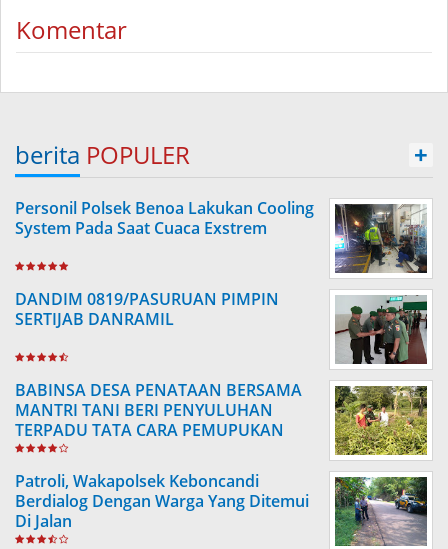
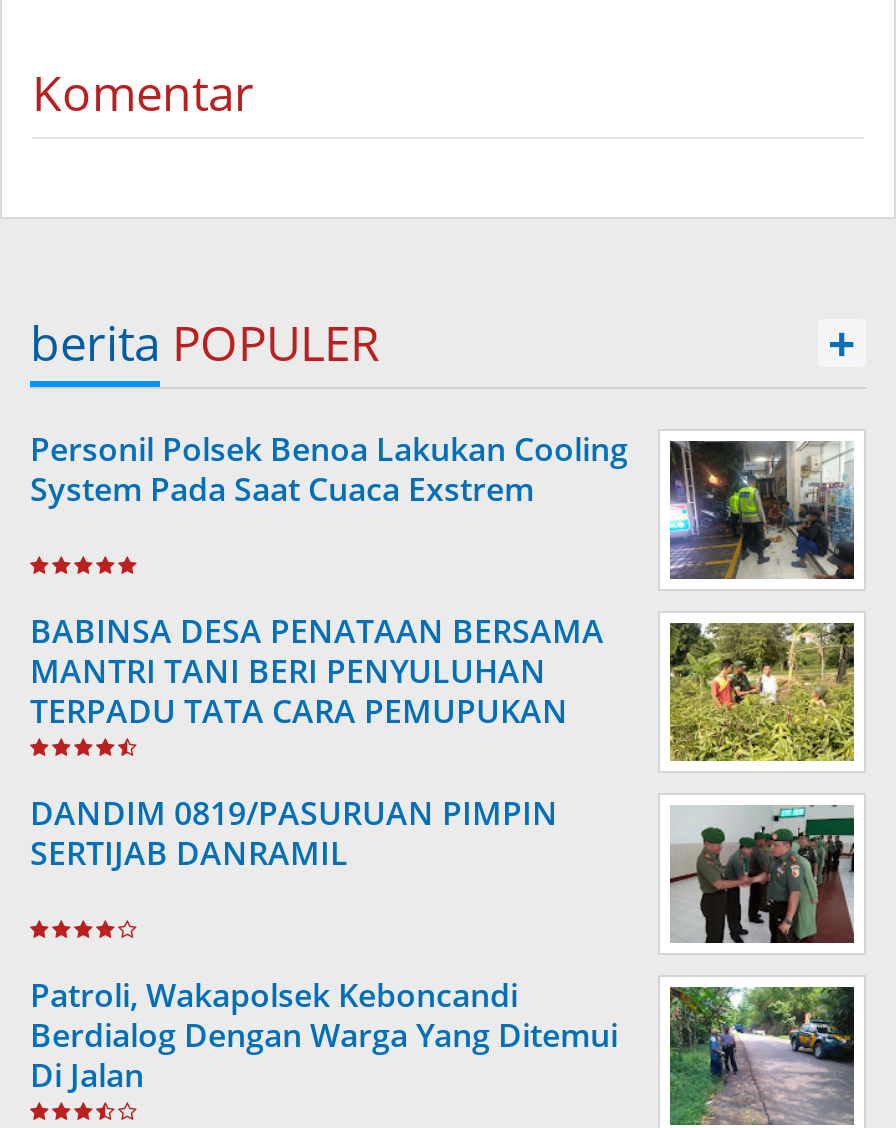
moved down: DANDIM 0819/PASURUAN PIMPIN | SERTIJAB DANRAMIL

moved down: [image]

moved up: [image] | BABINSA DESA PENATAAN BERSAMA | MANTRI TANI BERI PENYULUHAN | TERPADU TATA CARA PEMUPUKAN
